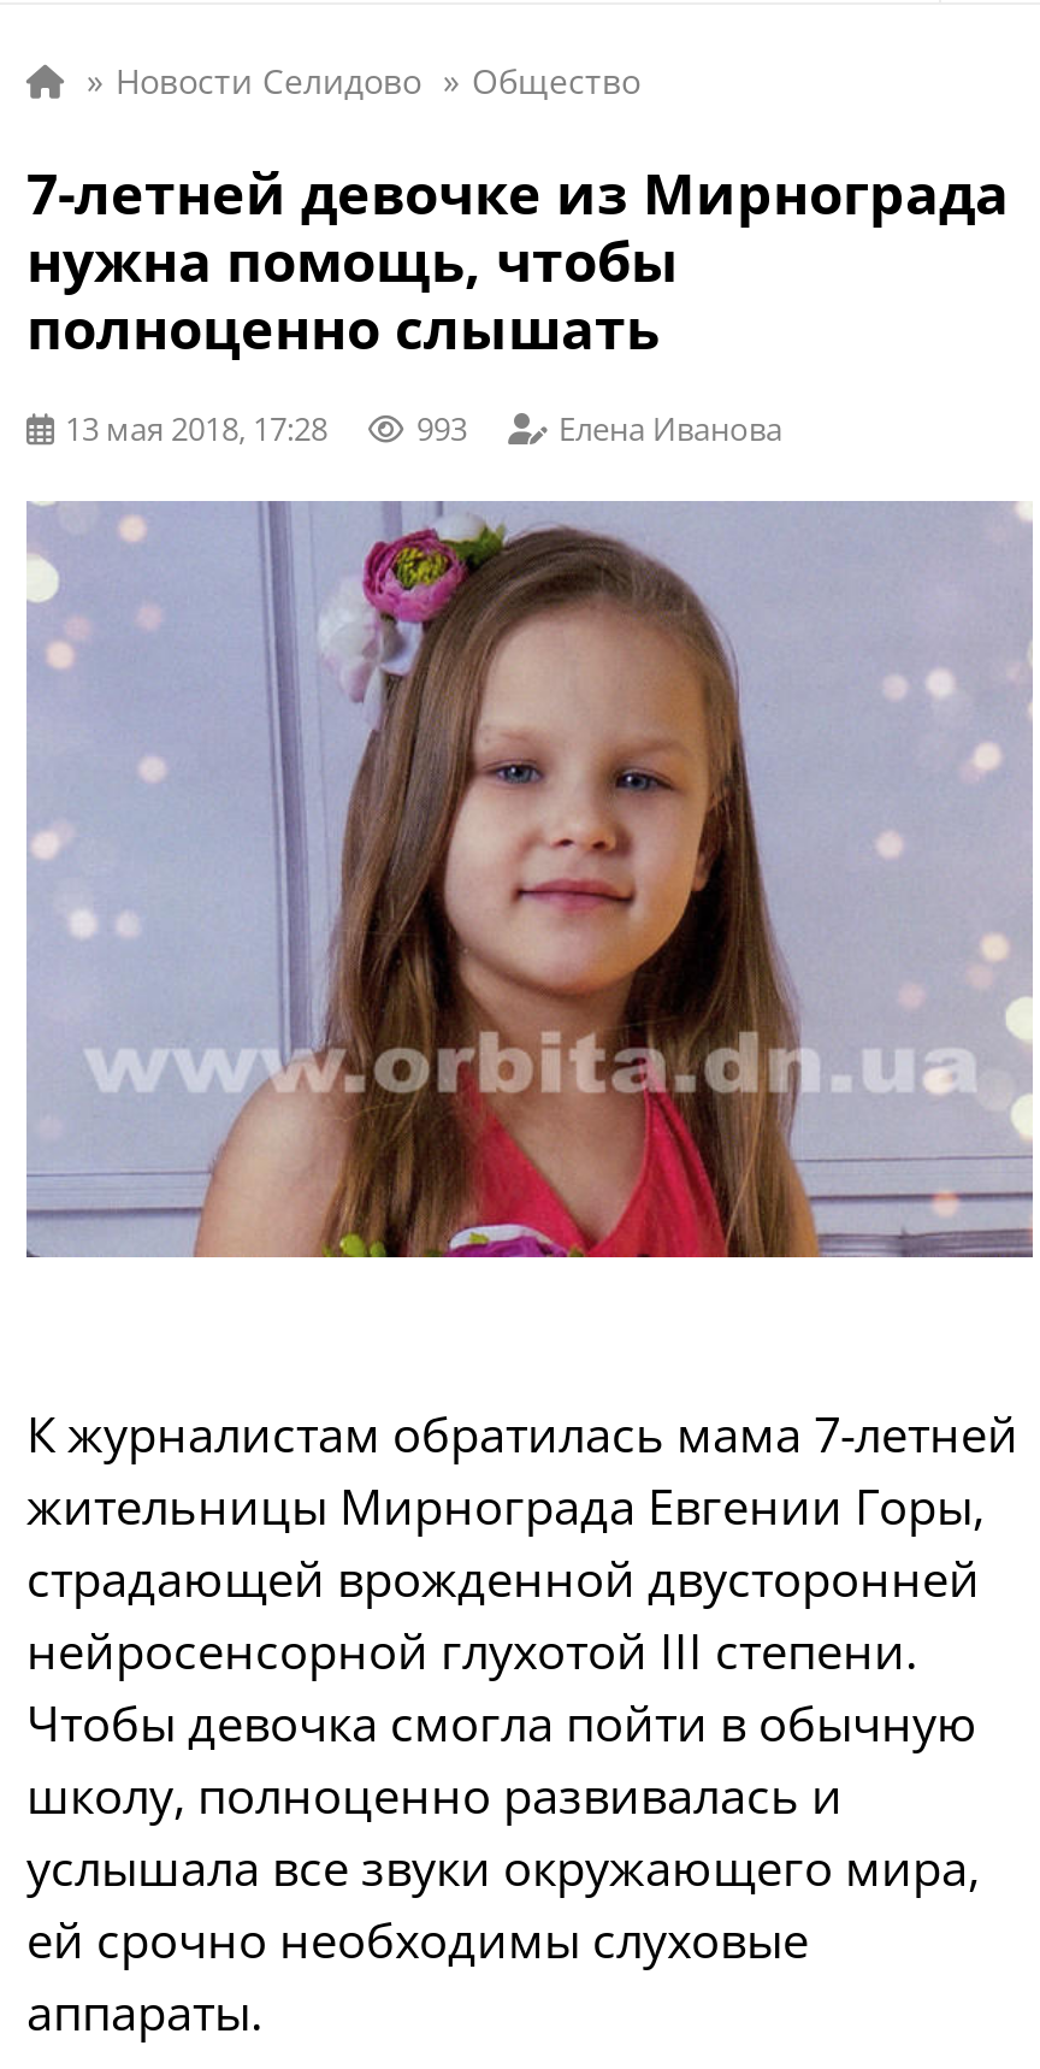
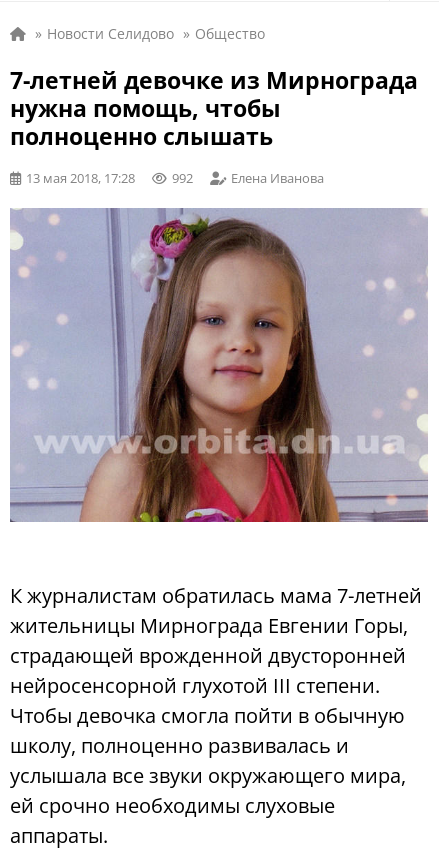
- 993
+ 992
